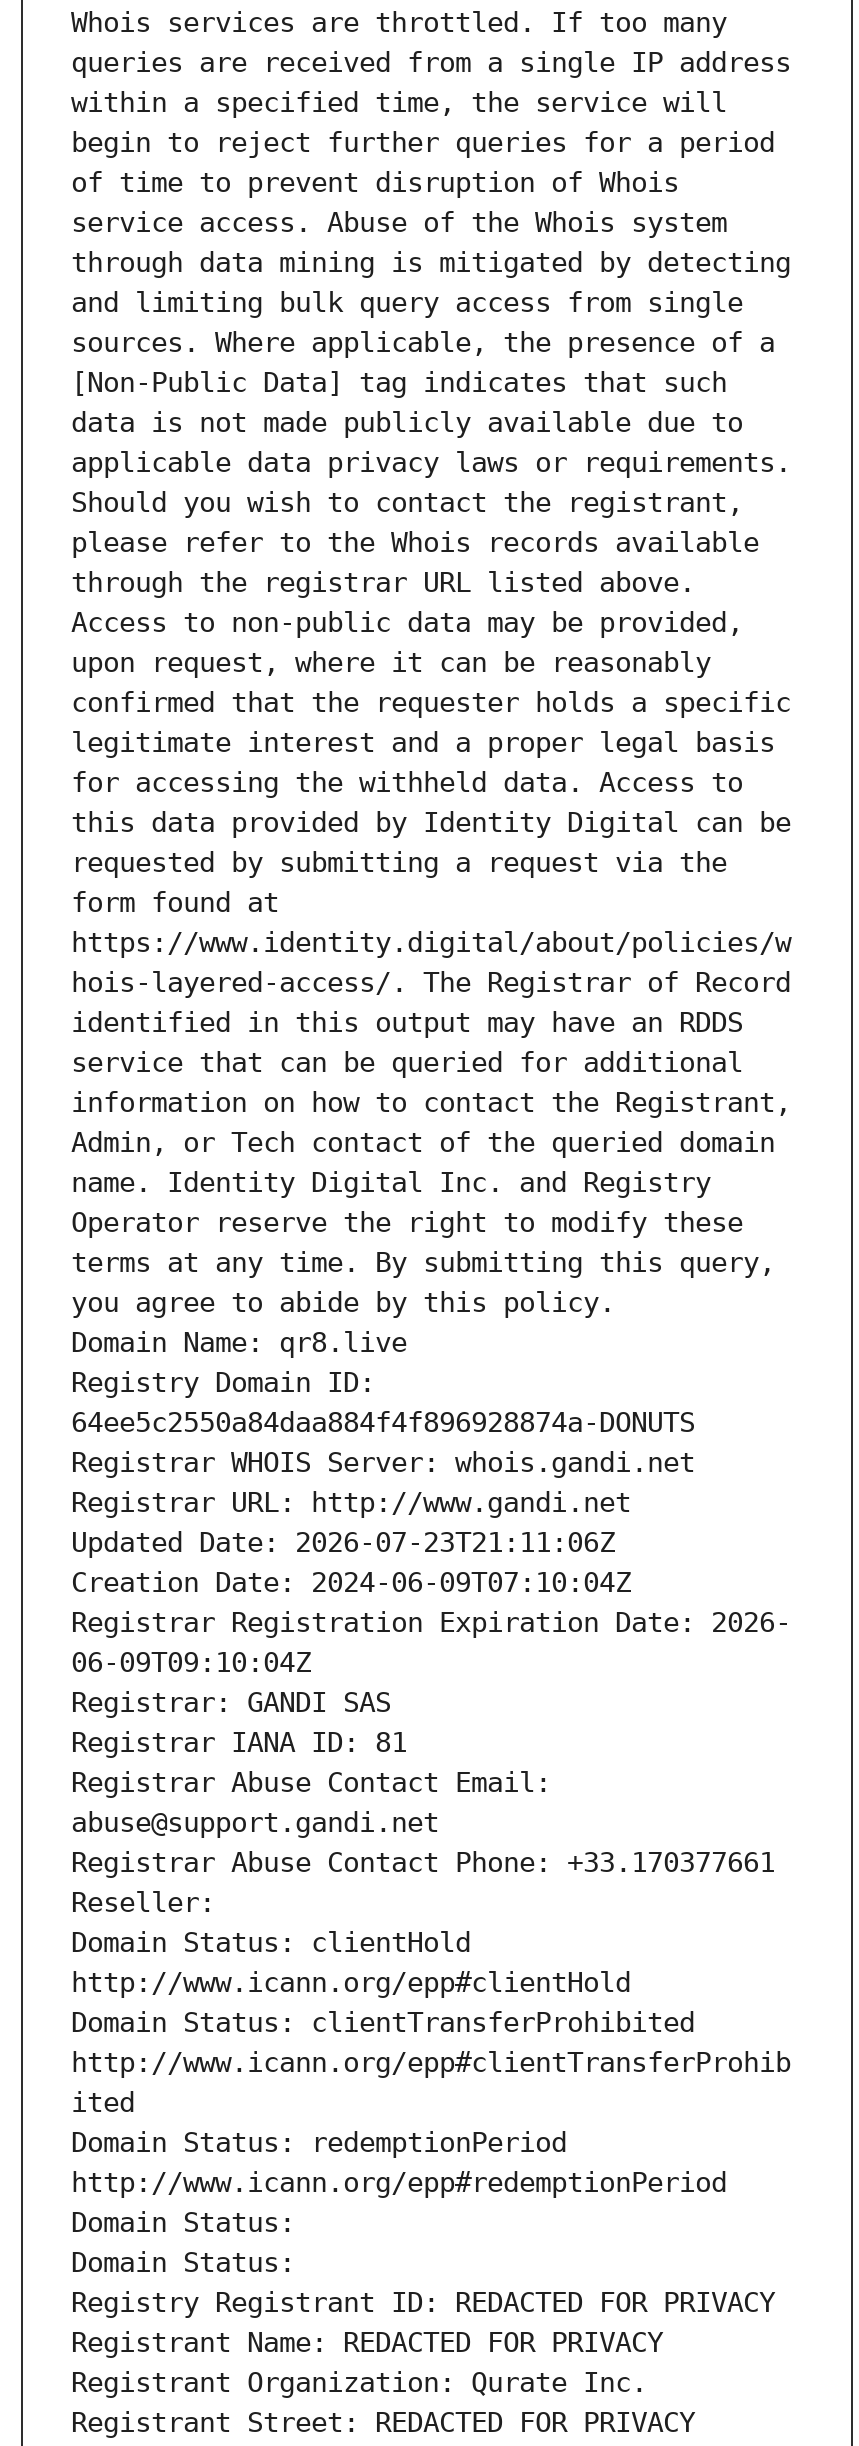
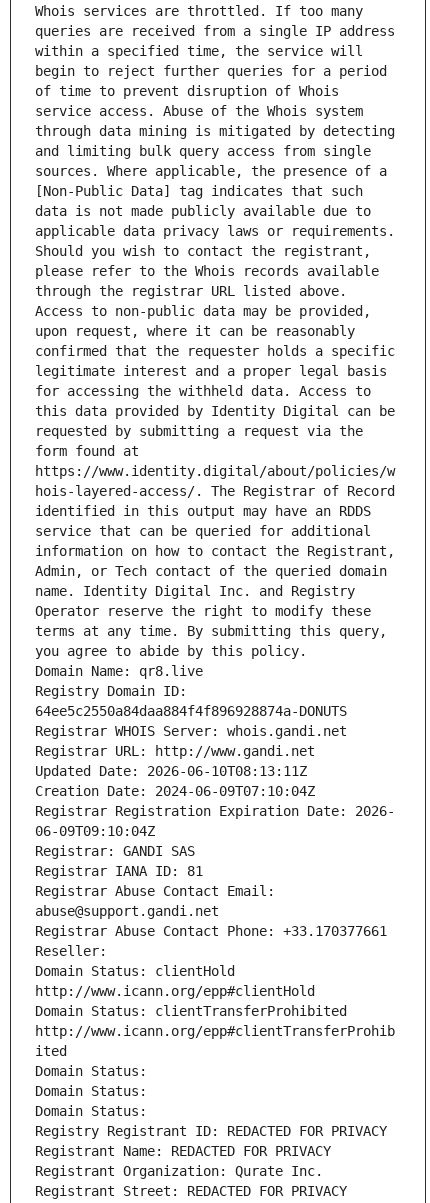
- Updated Date: 2026-07-23T21:11:06Z
+ Updated Date: 2026-06-10T08:13:11Z

- Domain Status: redemptionPeriod
- http://www.icann.org/epp#redemptionPeriod
+ Domain Status:
